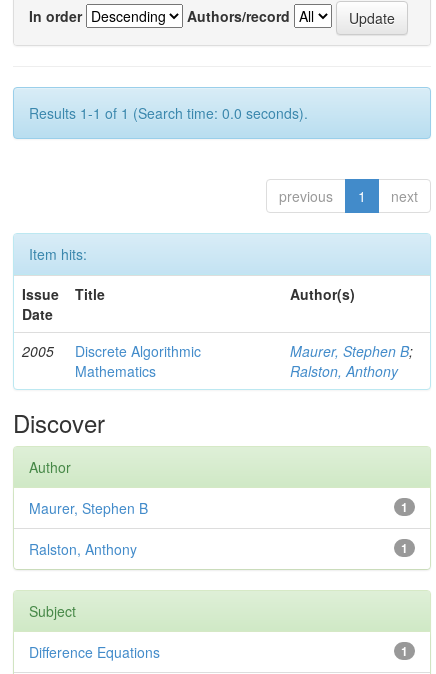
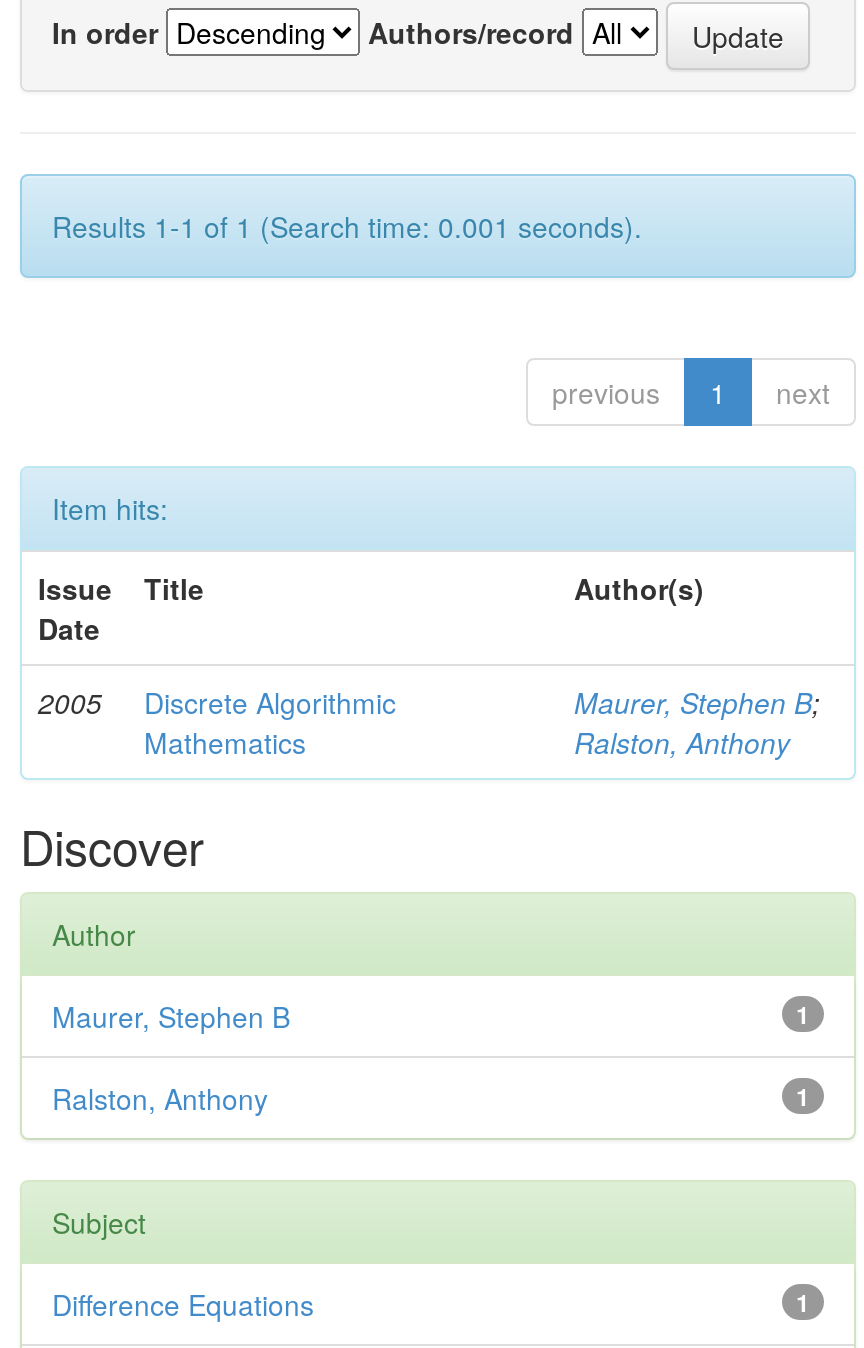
- Results 1-1 of 1 (Search time: 0.0 seconds).
+ Results 1-1 of 1 (Search time: 0.001 seconds).
